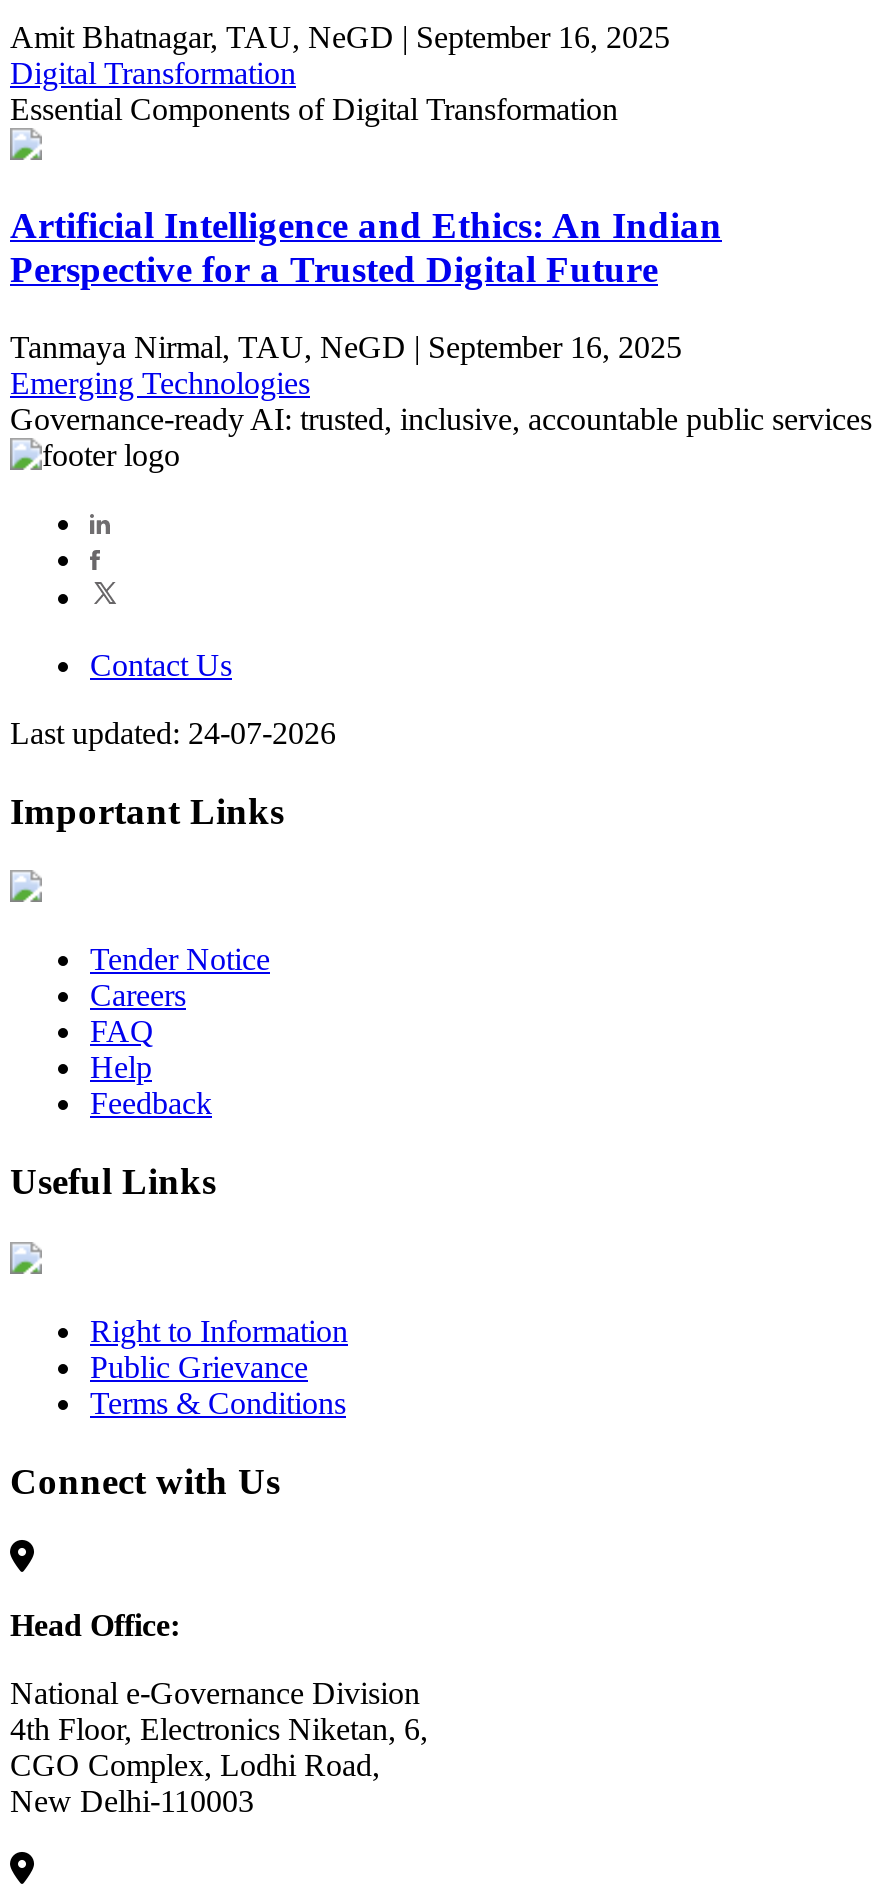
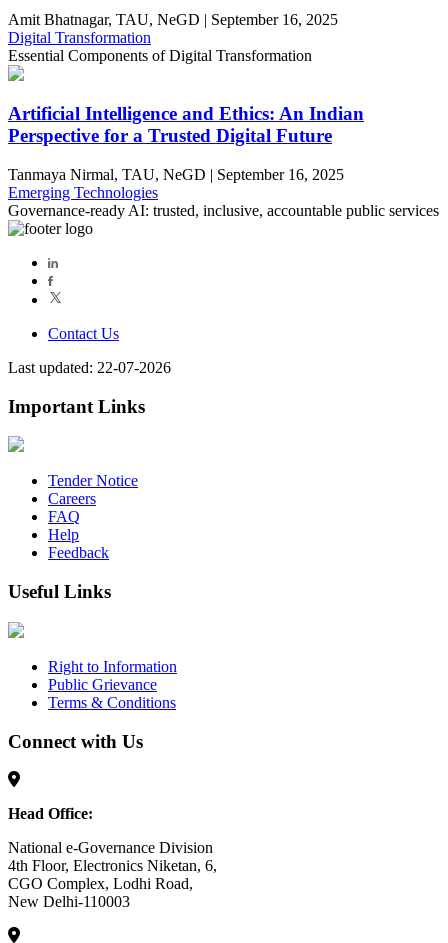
- Last updated: 24-07-2026
+ Last updated: 22-07-2026
